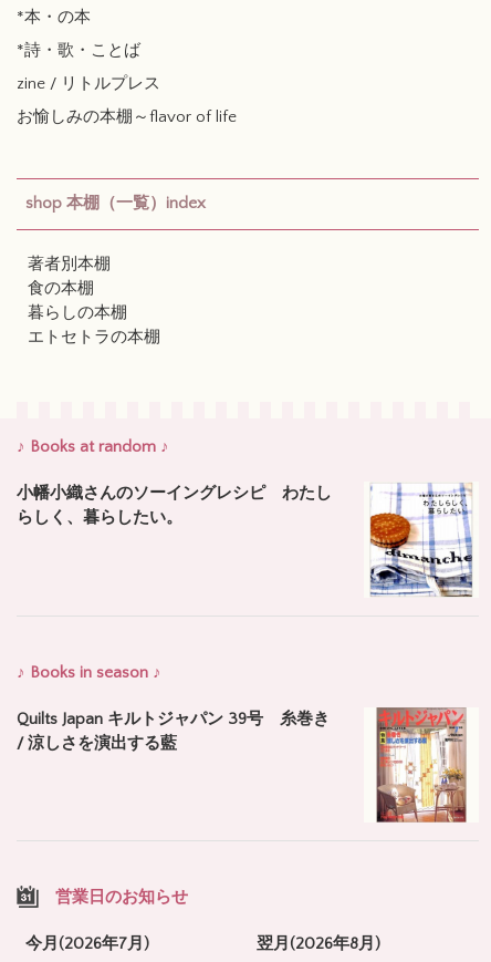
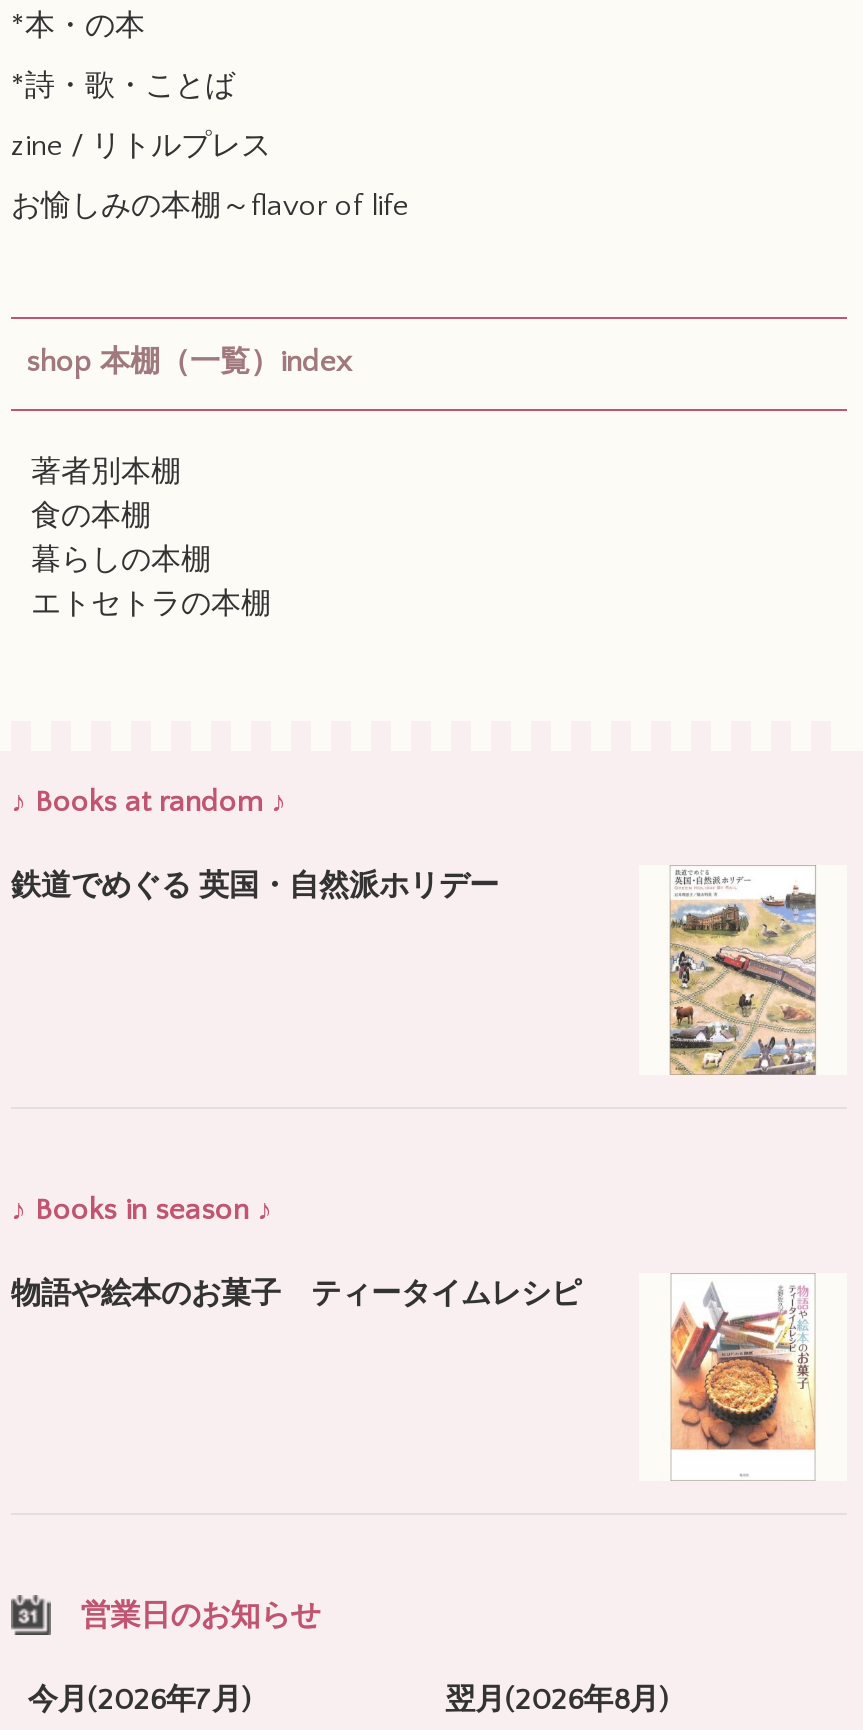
- 小幡小織さんのソーイングレシピ わたし
- らしく、暮らしたい。
+ 鉄道でめぐる 英国・自然派ホリデー

- [image]
+ [image]

- Quilts Japan キルトジャパン 39号 糸巻き
- / 涼しさを演出する藍
+ 物語や絵本のお菓子 ティータイムレシピ

- [image]
+ [image]
